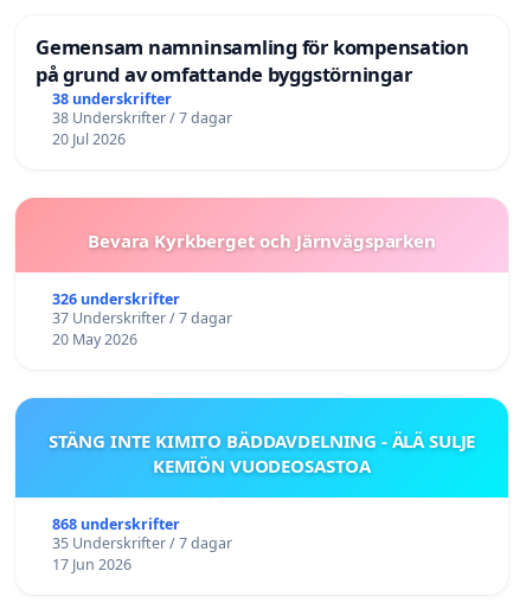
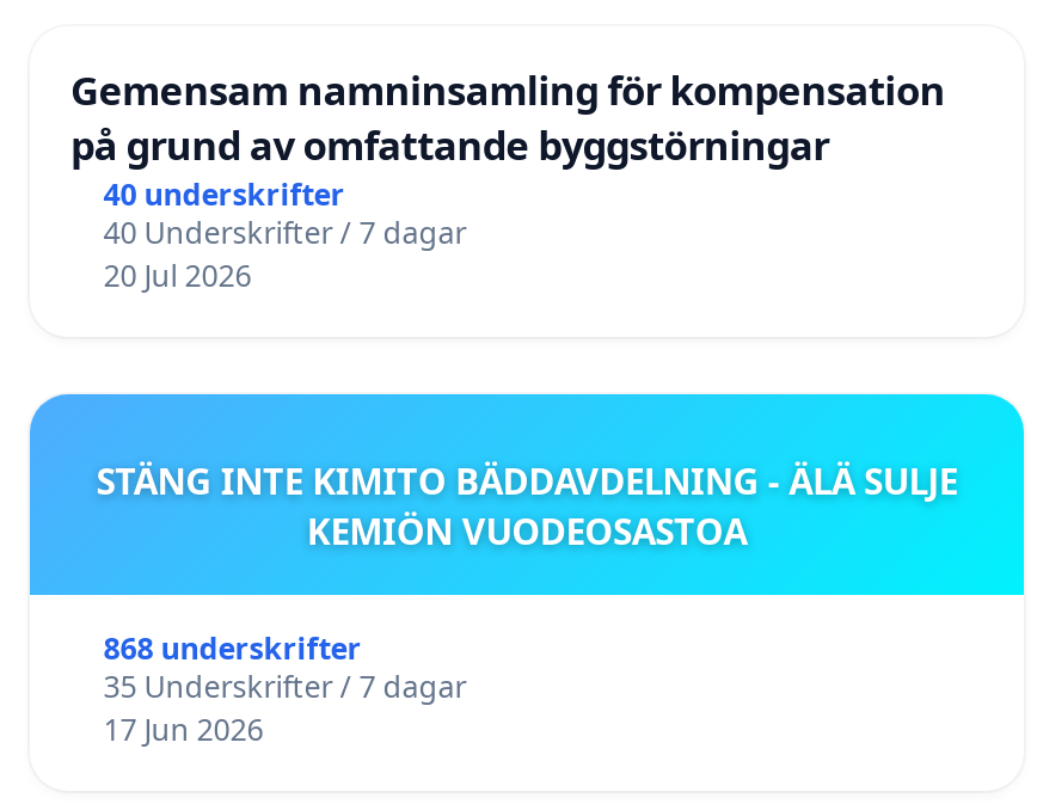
- 38 underskrifter
+ 40 underskrifter

- 38 Underskrifter / 7 dagar
+ 40 Underskrifter / 7 dagar

- Bevara Kyrkberget och Järnvägsparken
- 326 underskrifter
- 37 Underskrifter / 7 dagar
- 20 May 2026
